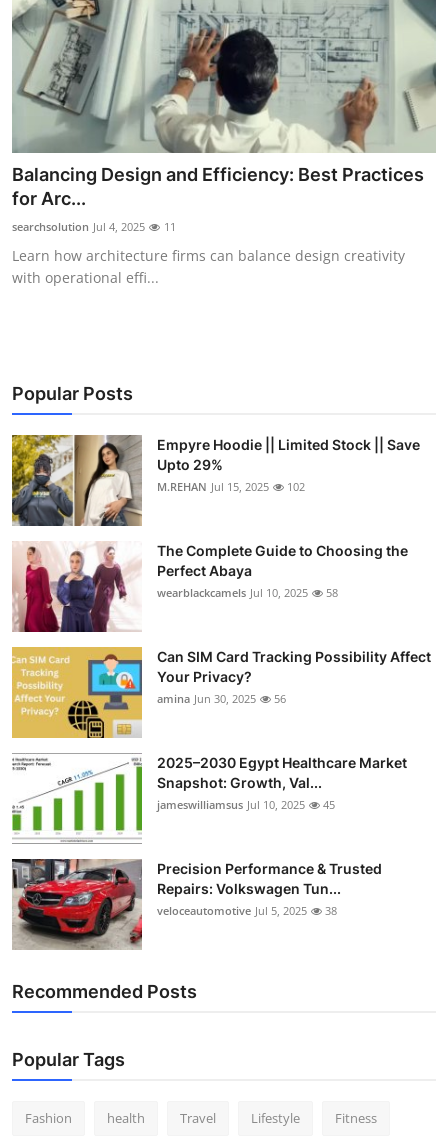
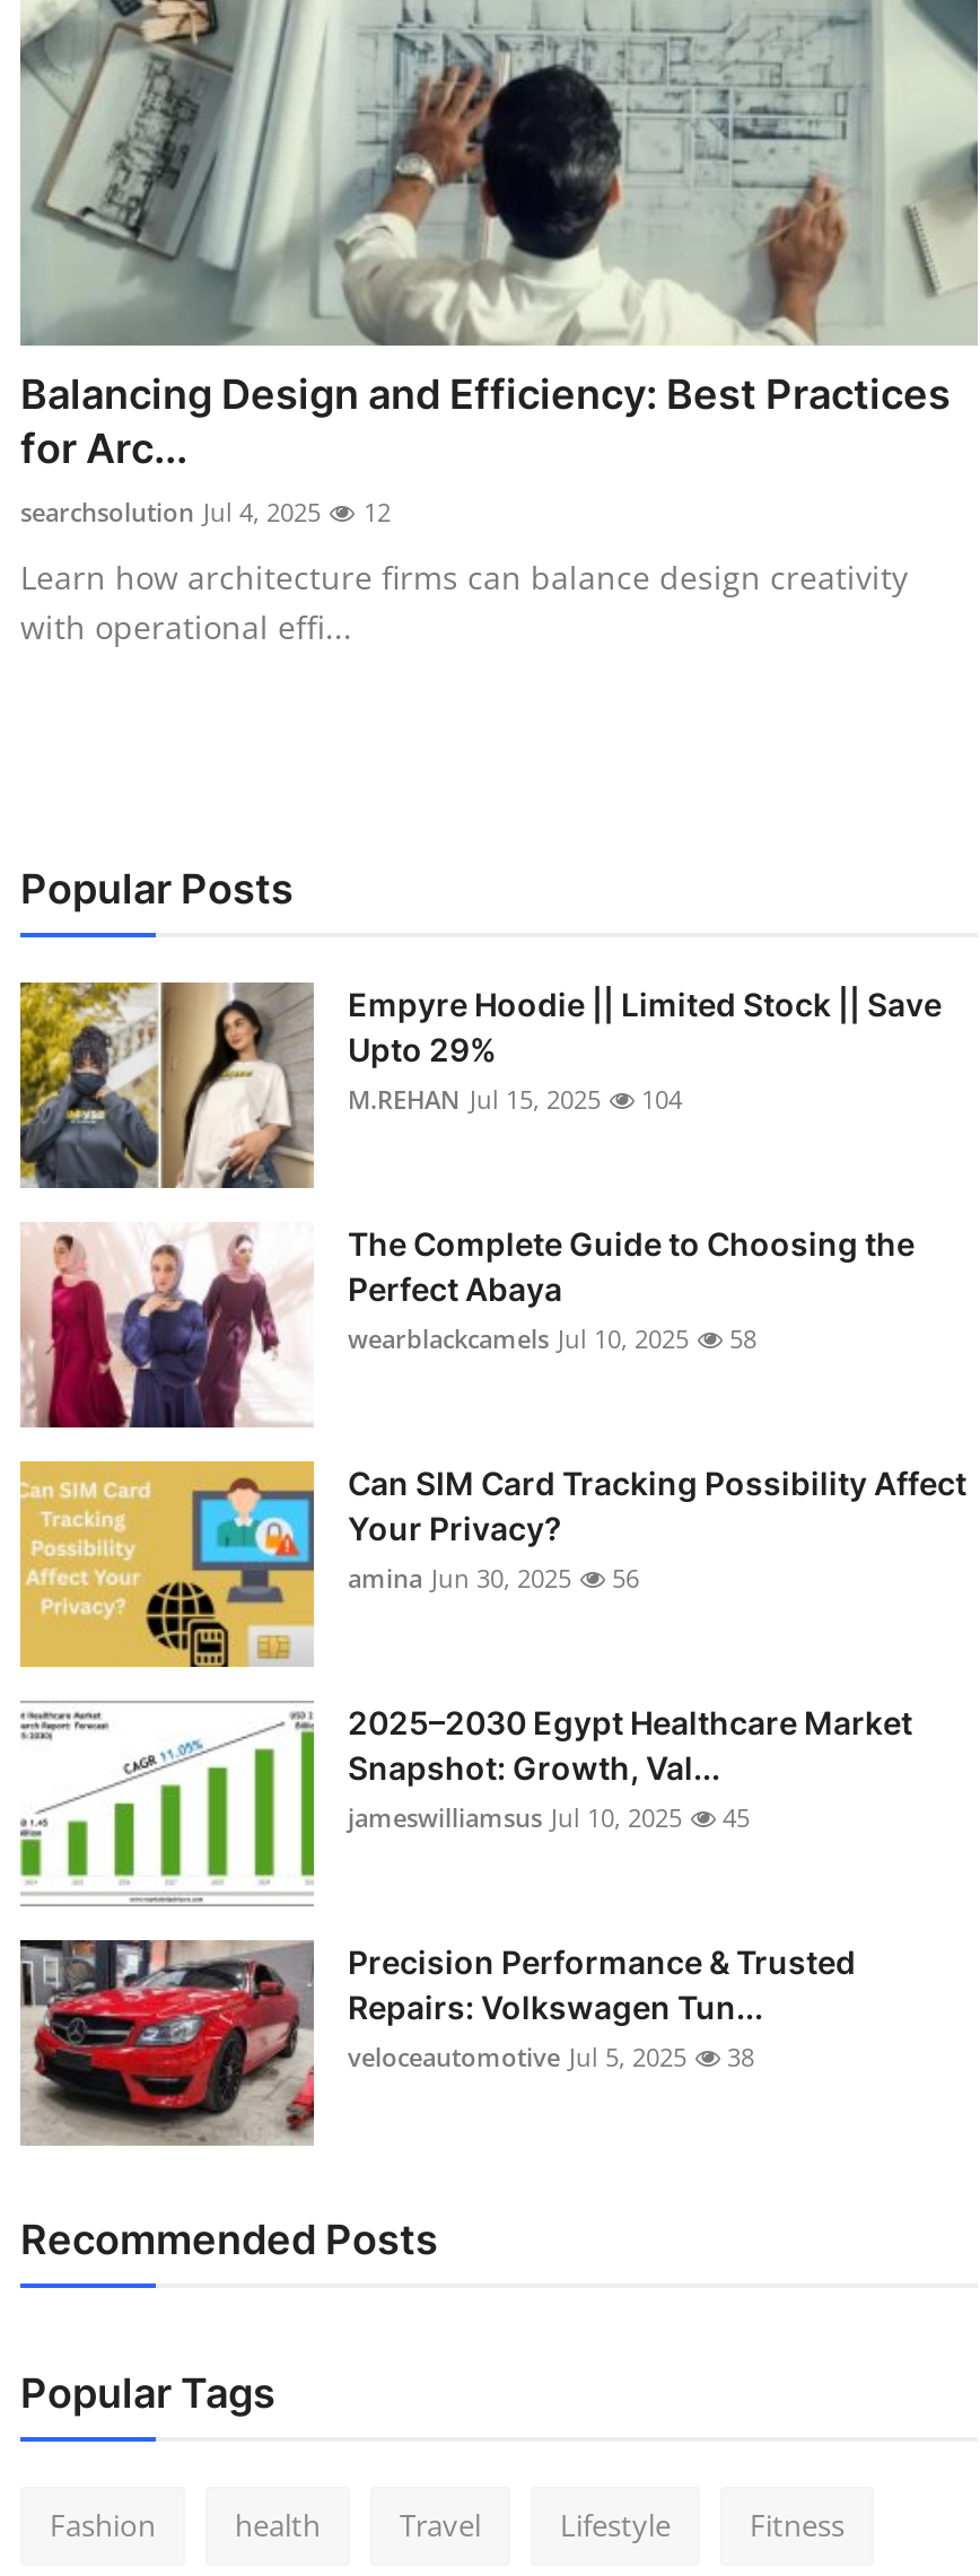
- 11
+ 12

- M.REHAN Jul 15, 2025 102
+ M.REHAN Jul 15, 2025 104
